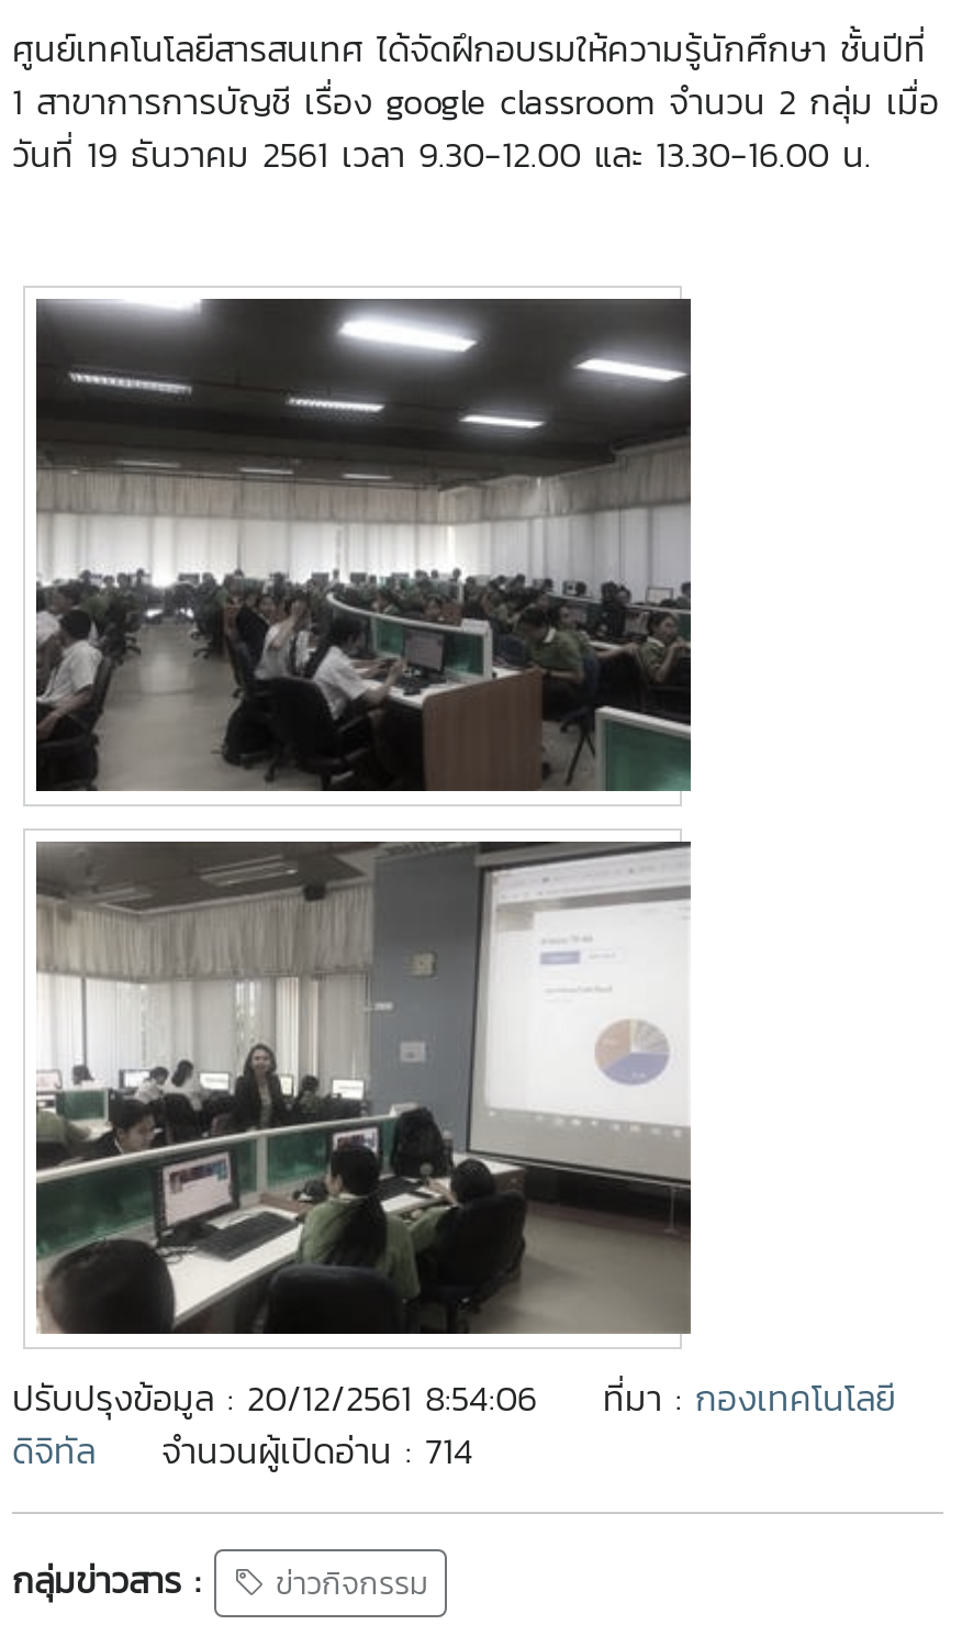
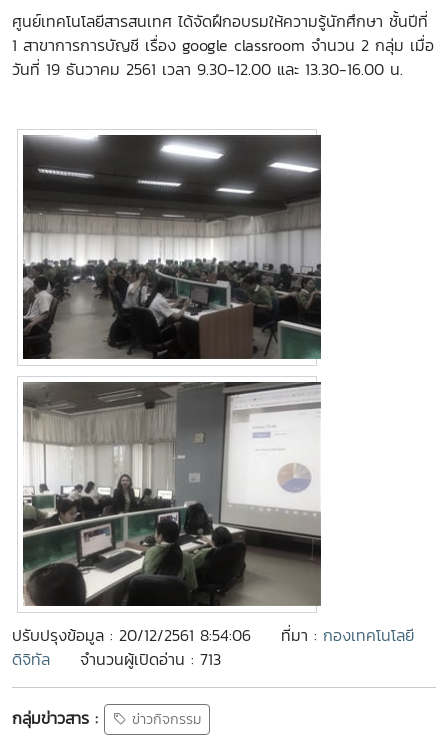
- จำนวนผู้เปิดอ่าน : 714
+ จำนวนผู้เปิดอ่าน : 713
